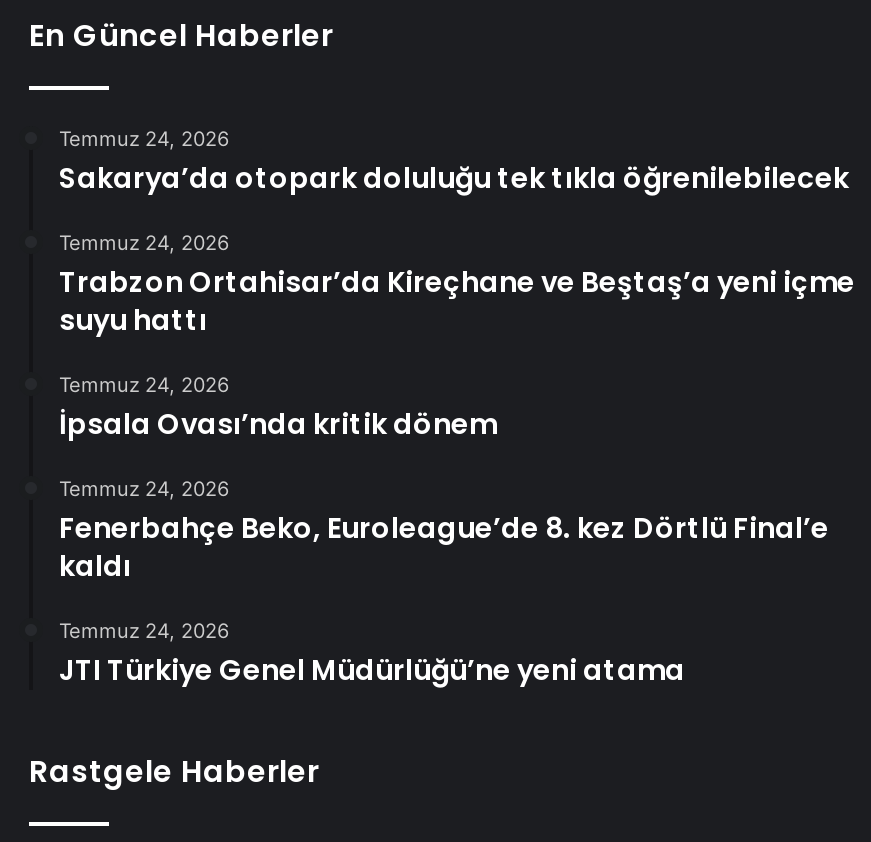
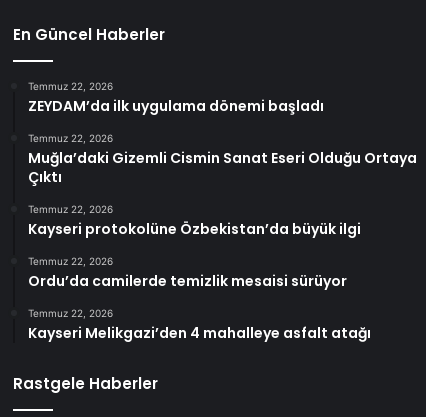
- Temmuz 24, 2026
- Sakarya’da otopark doluluğu tek tıkla öğrenilebilecek
+ Temmuz 22, 2026
+ ZEYDAM’da ilk uygulama dönemi başladı

- Temmuz 24, 2026
- Trabzon Ortahisar’da Kireçhane ve Beştaş’a yeni içme
- suyu hattı
+ Temmuz 22, 2026
+ Muğla’daki Gizemli Cismin Sanat Eseri Olduğu Ortaya
+ Çıktı

- Temmuz 24, 2026
- İpsala Ovası’nda kritik dönem
+ Temmuz 22, 2026
+ Kayseri protokolüne Özbekistan’da büyük ilgi

- Temmuz 24, 2026
- Fenerbahçe Beko, Euroleague’de 8. kez Dörtlü Final’e
- kaldı
+ Temmuz 22, 2026
+ Ordu’da camilerde temizlik mesaisi sürüyor

- Temmuz 24, 2026
- JTI Türkiye Genel Müdürlüğü’ne yeni atama
+ Temmuz 22, 2026
+ Kayseri Melikgazi’den 4 mahalleye asfalt atağı
